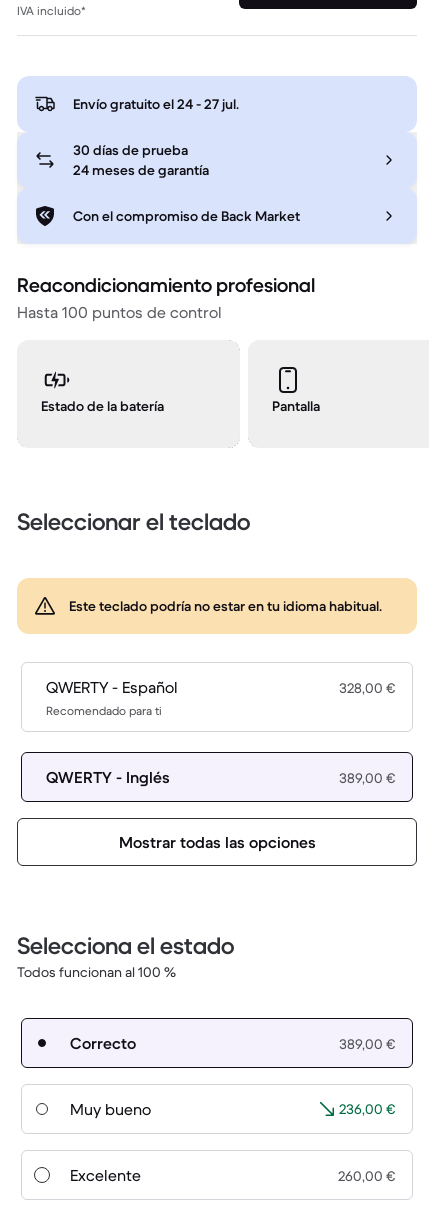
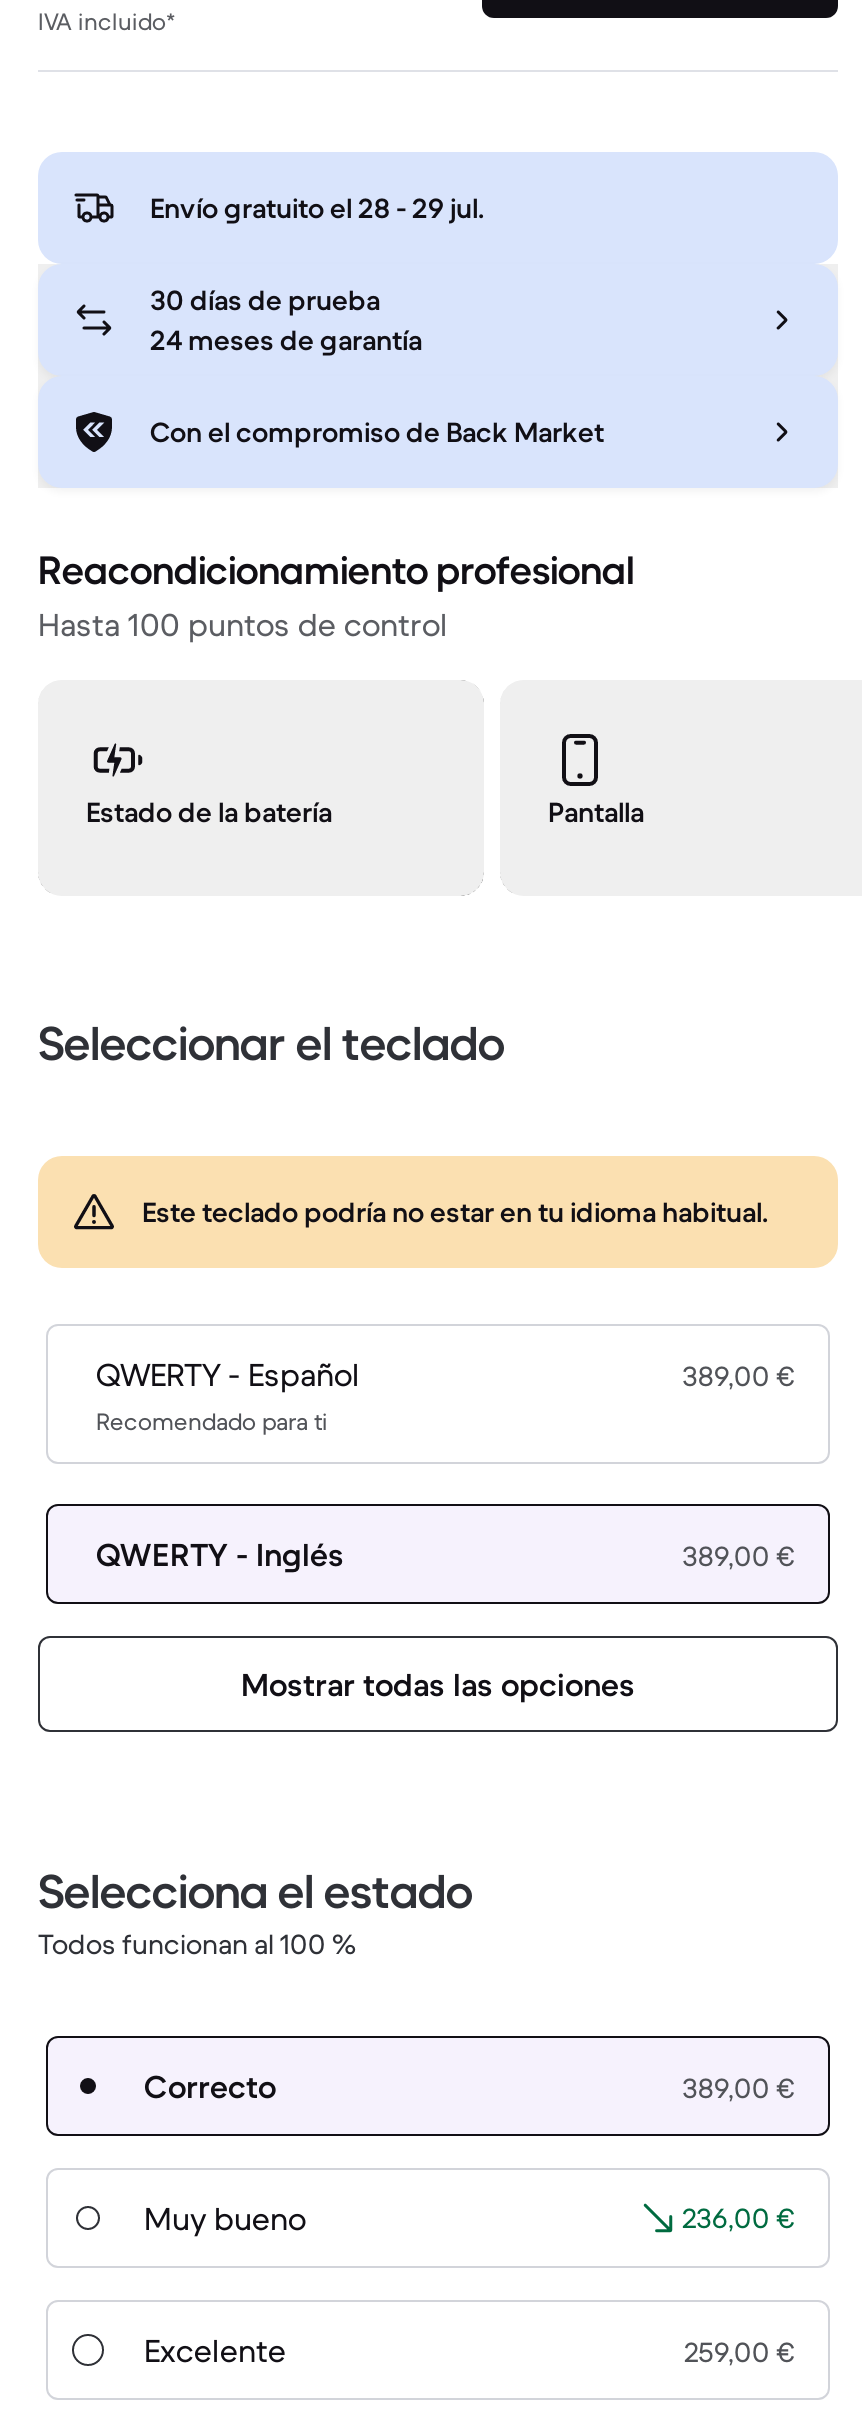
- Envío gratuito el 24 - 27 jul.
+ Envío gratuito el 28 - 29 jul.

- 328,00 €
+ 389,00 €

- 260,00 €
+ 259,00 €
